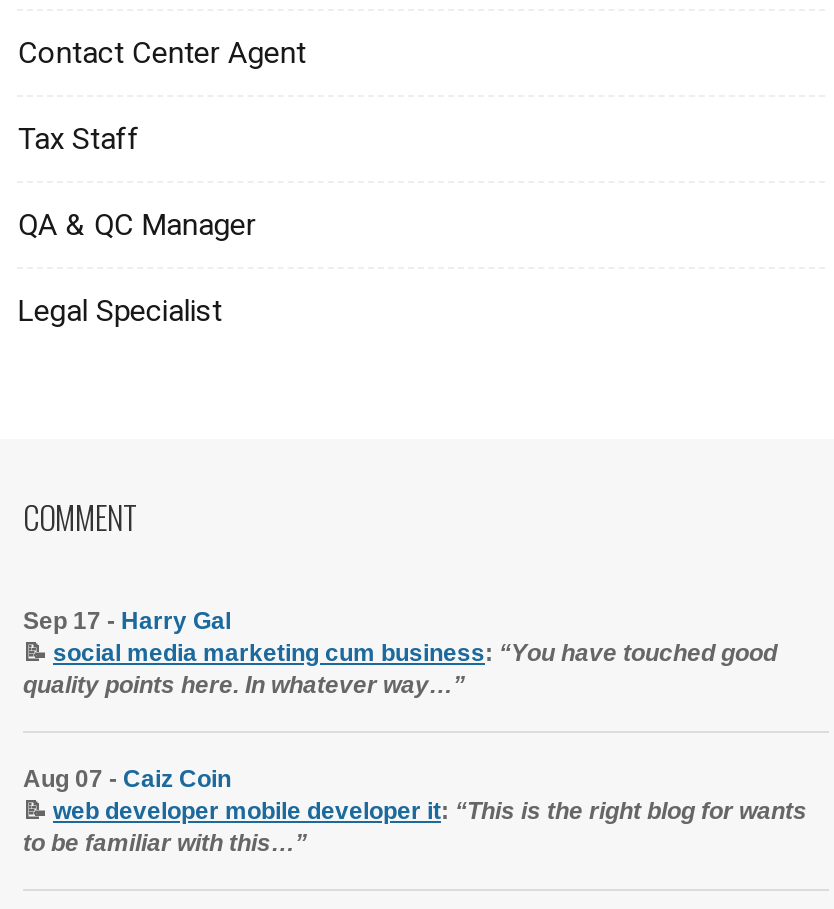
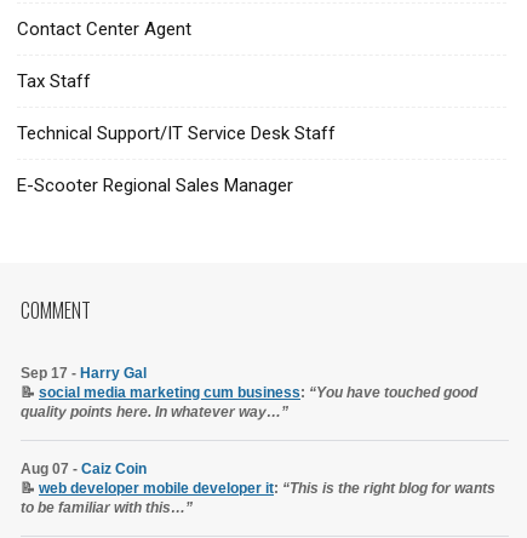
- QA & QC Manager
+ Technical Support/IT Service Desk Staff

- Legal Specialist
+ E-Scooter Regional Sales Manager
